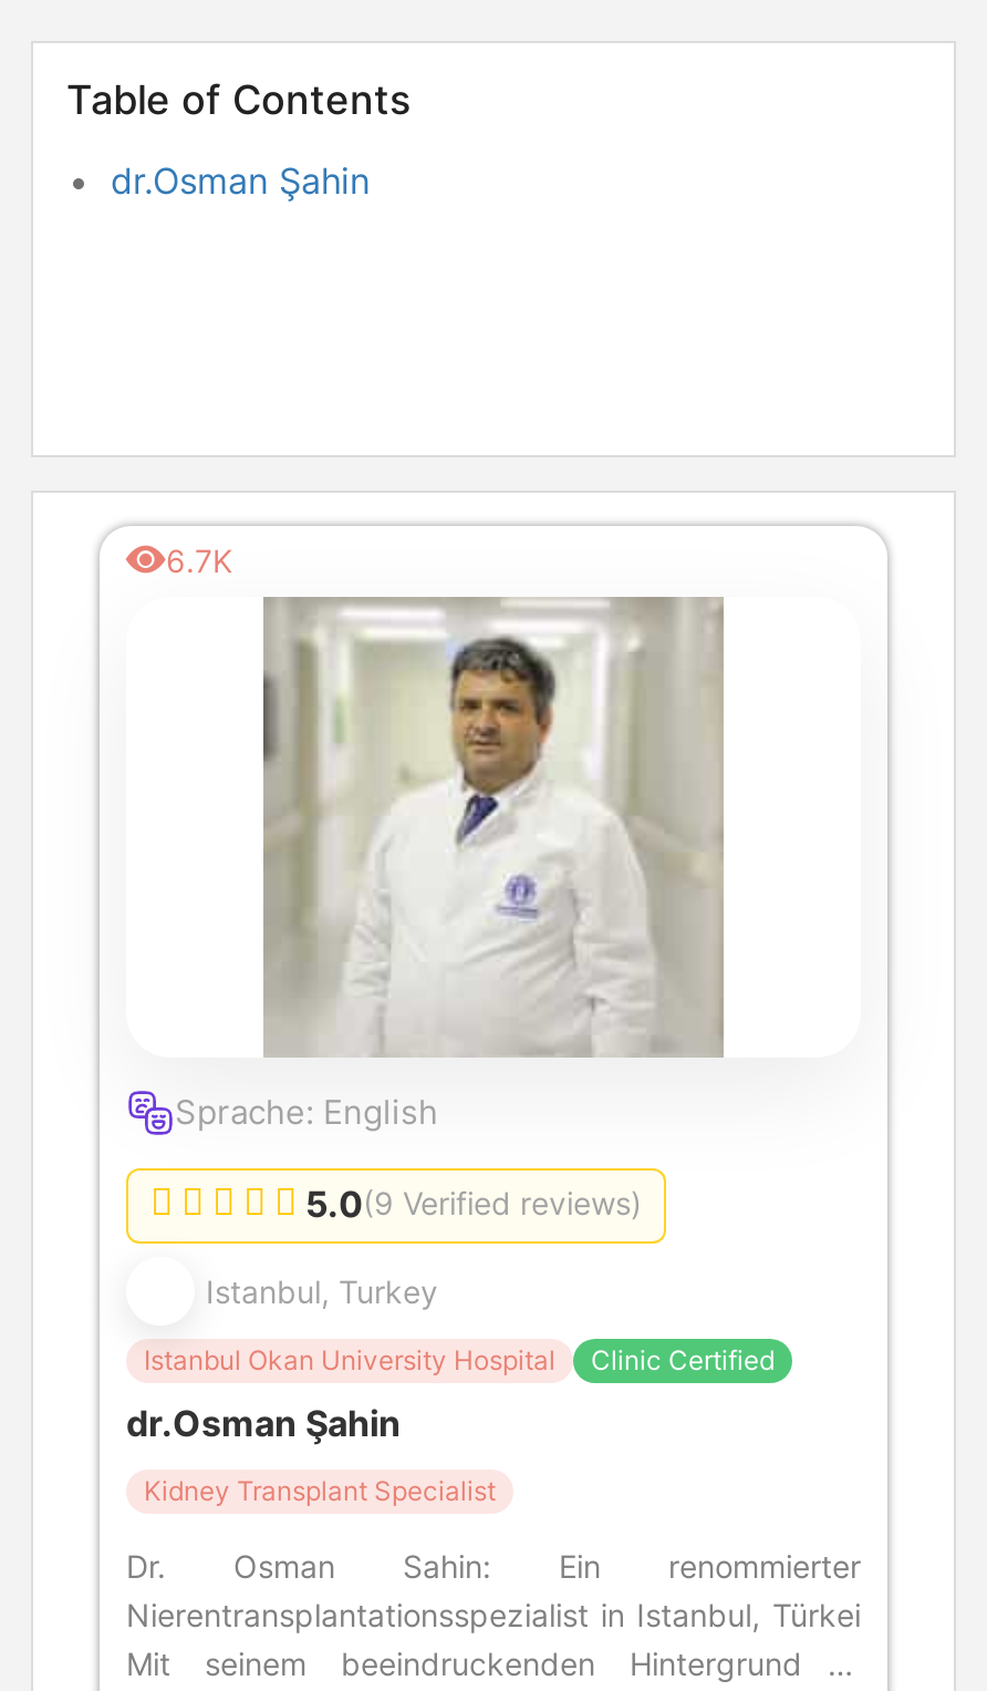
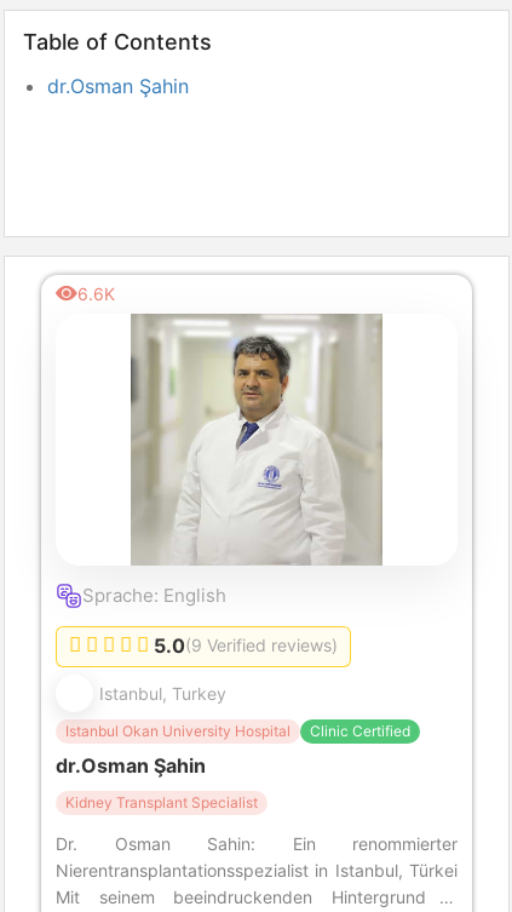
- 6.7K
+ 6.6K
